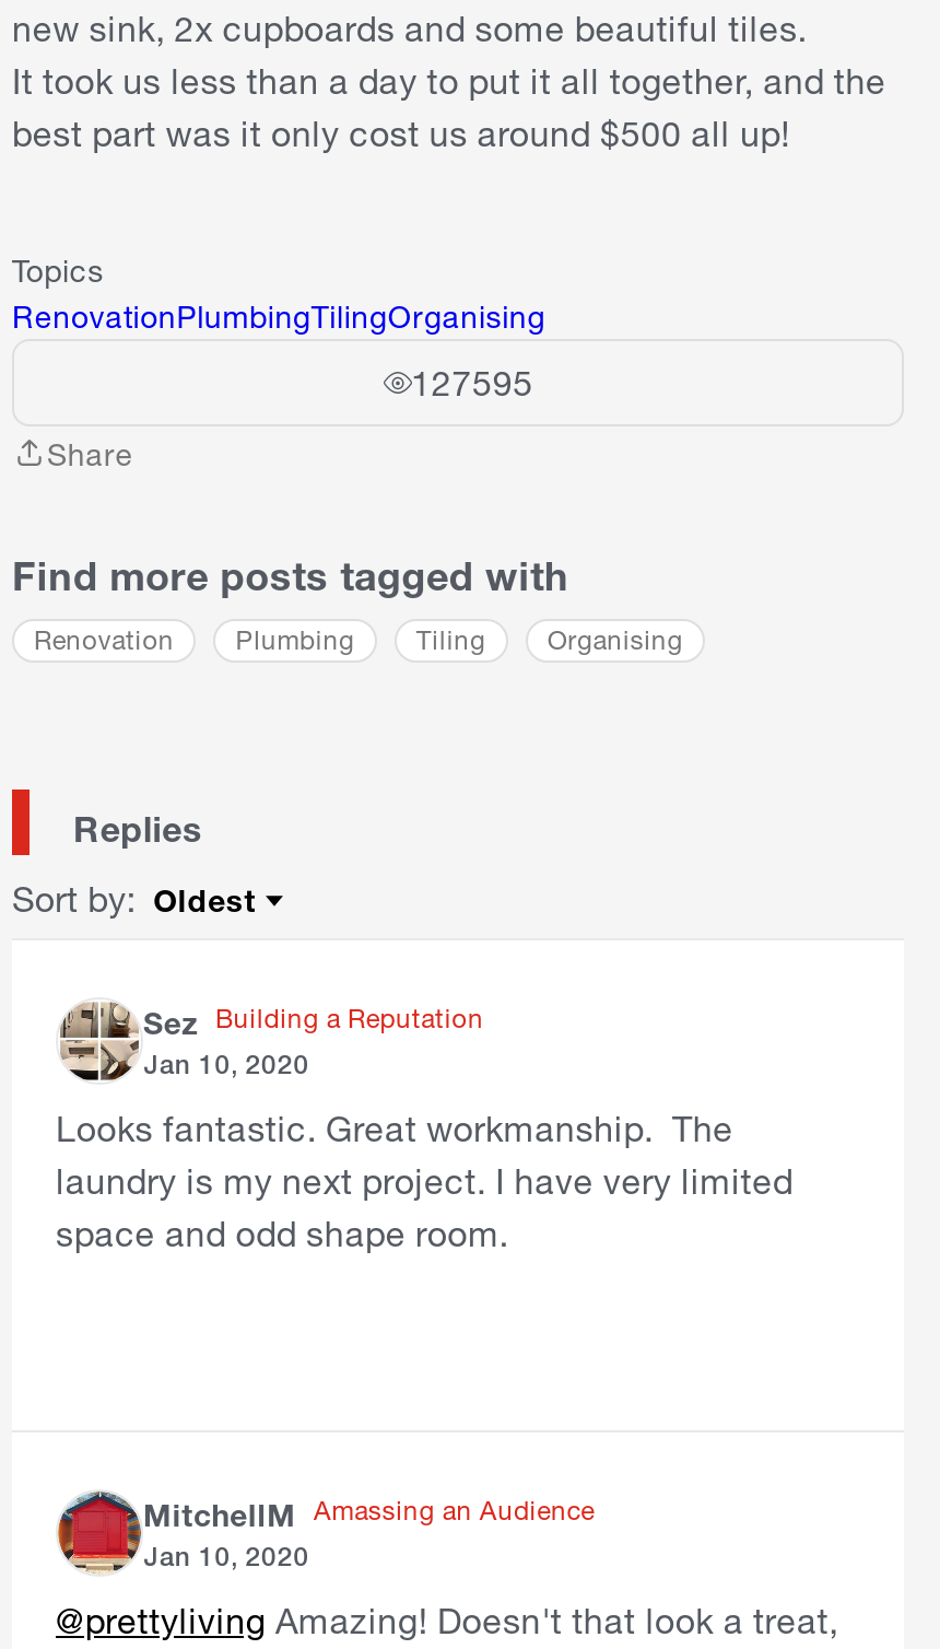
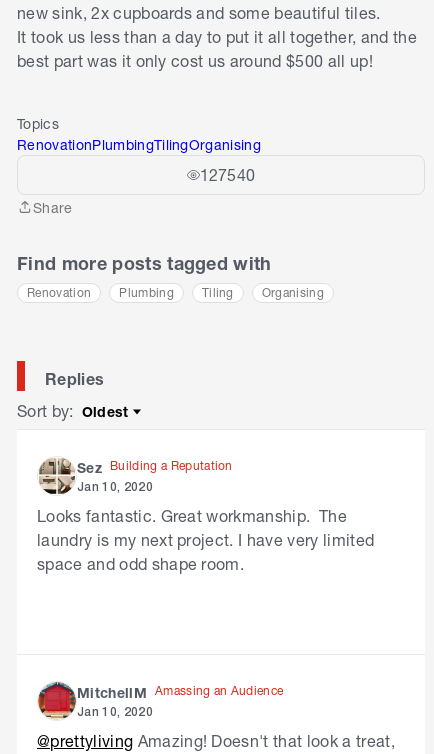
- 127595
+ 127540
